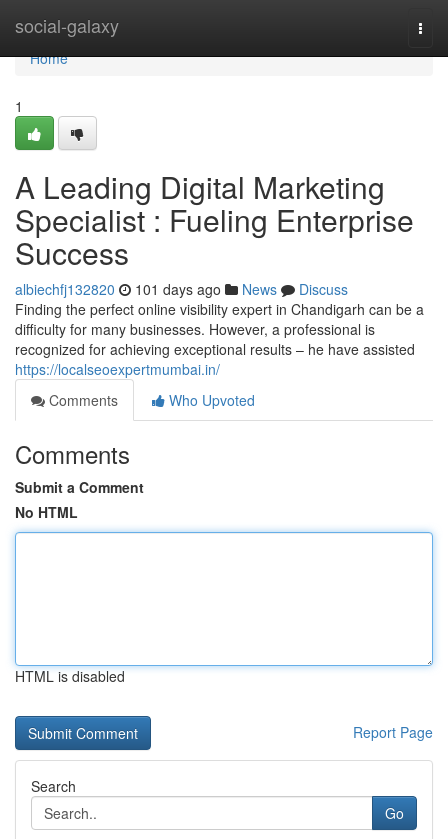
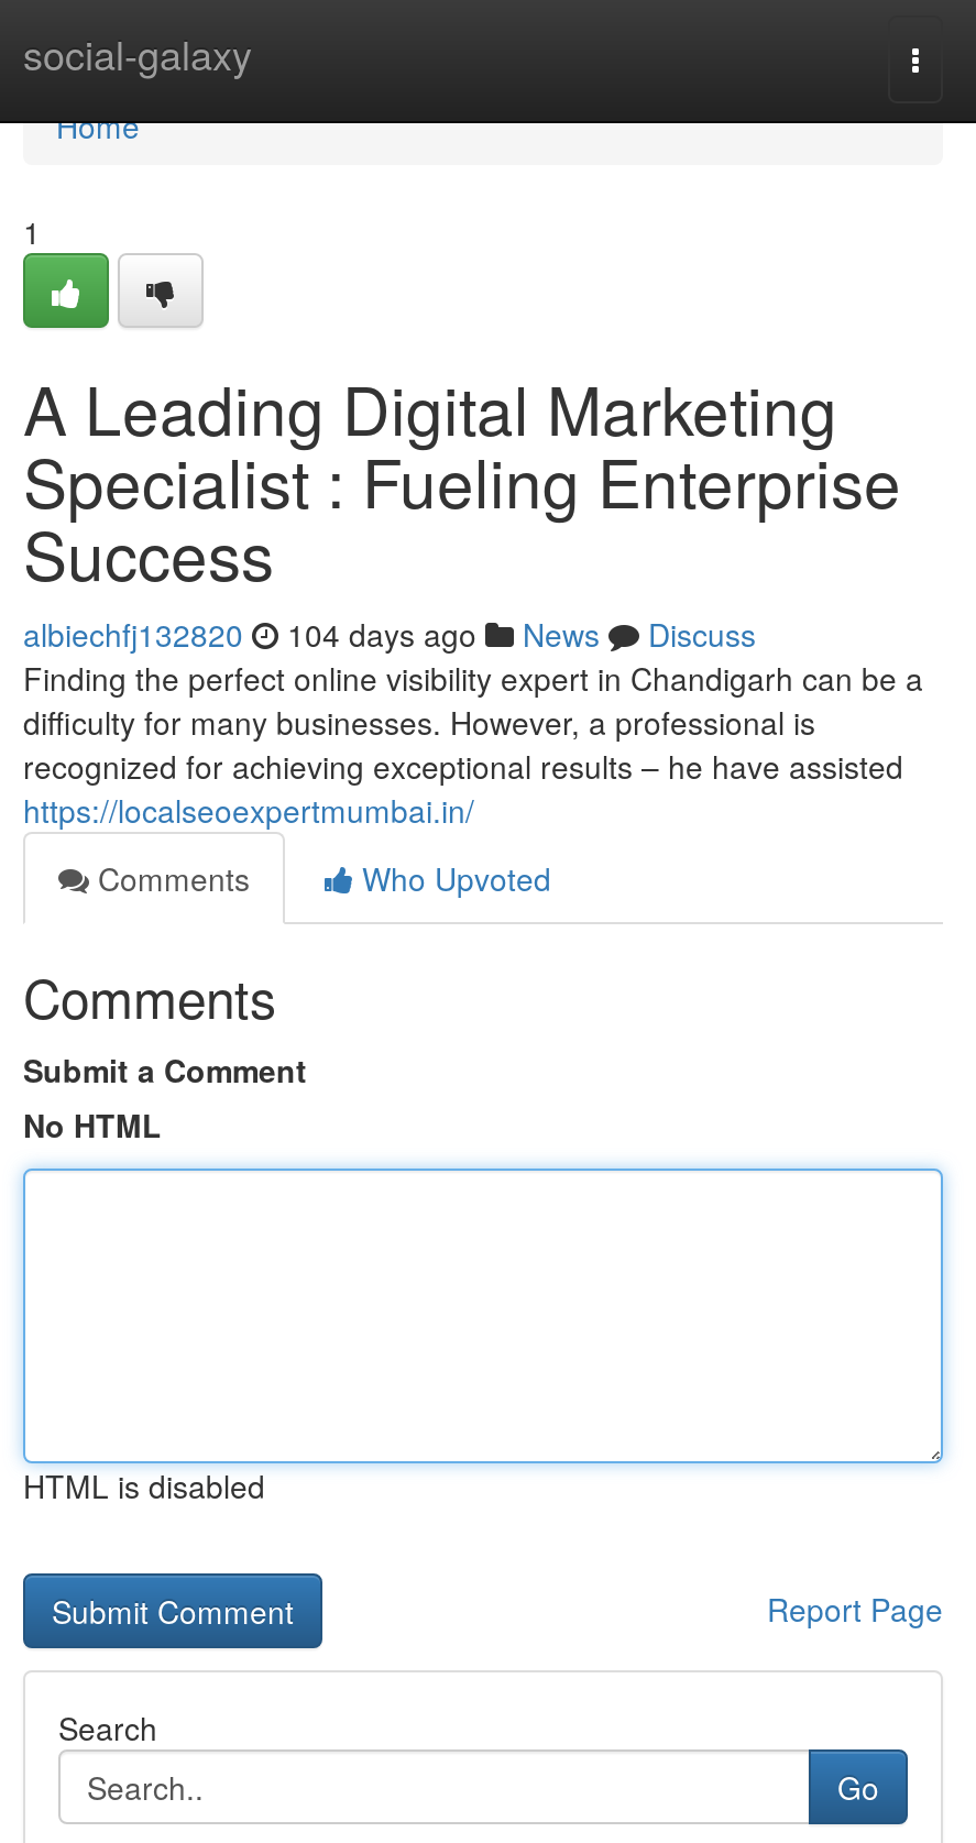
- albiechfj132820 101 days ago News Discuss
+ albiechfj132820 104 days ago News Discuss
